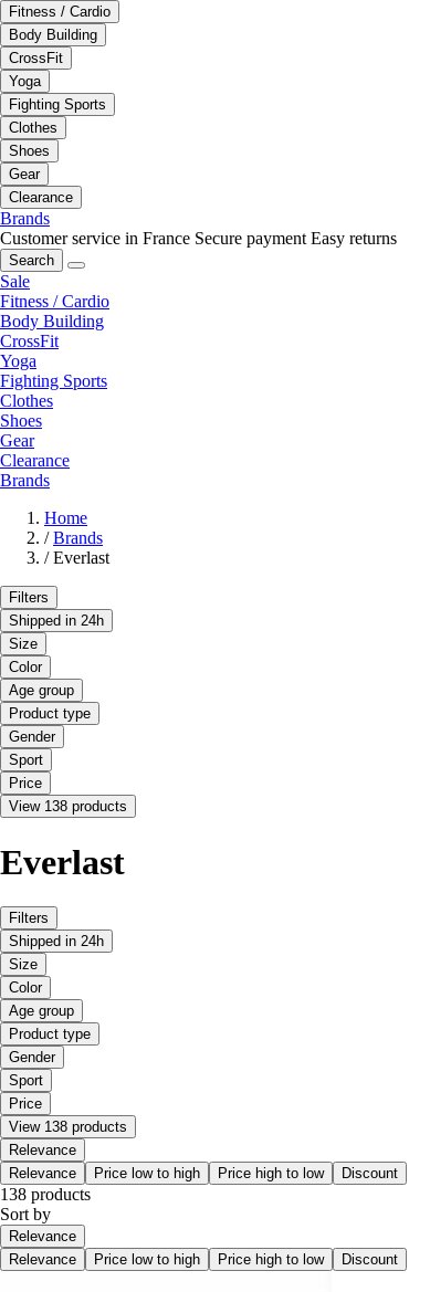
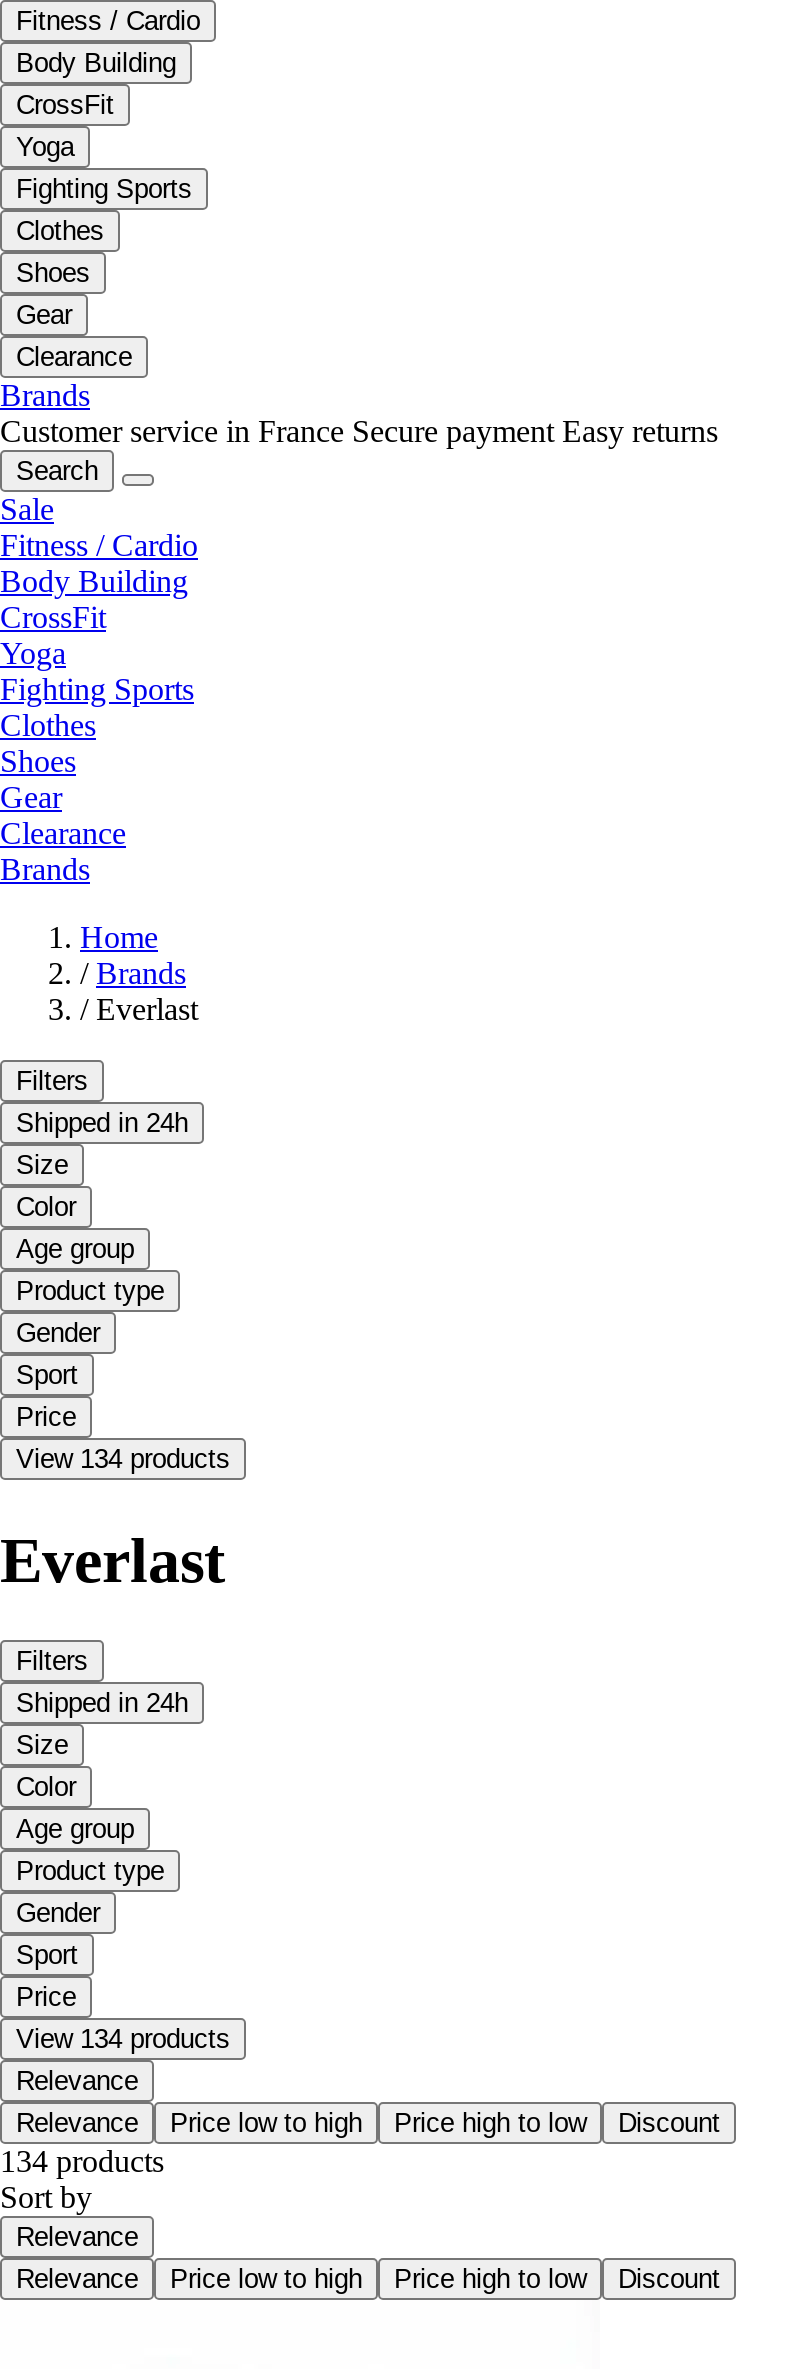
- View 138 products
+ View 134 products

- View 138 products
+ View 134 products

- 138 products
+ 134 products
